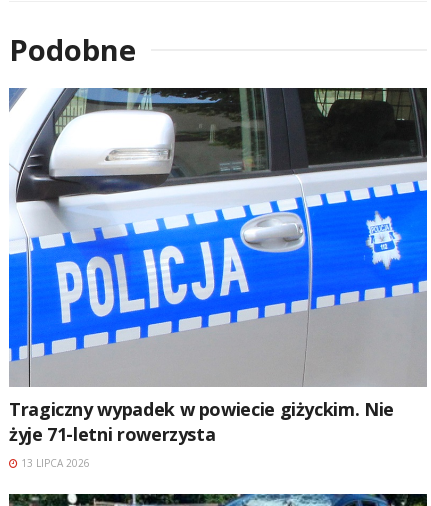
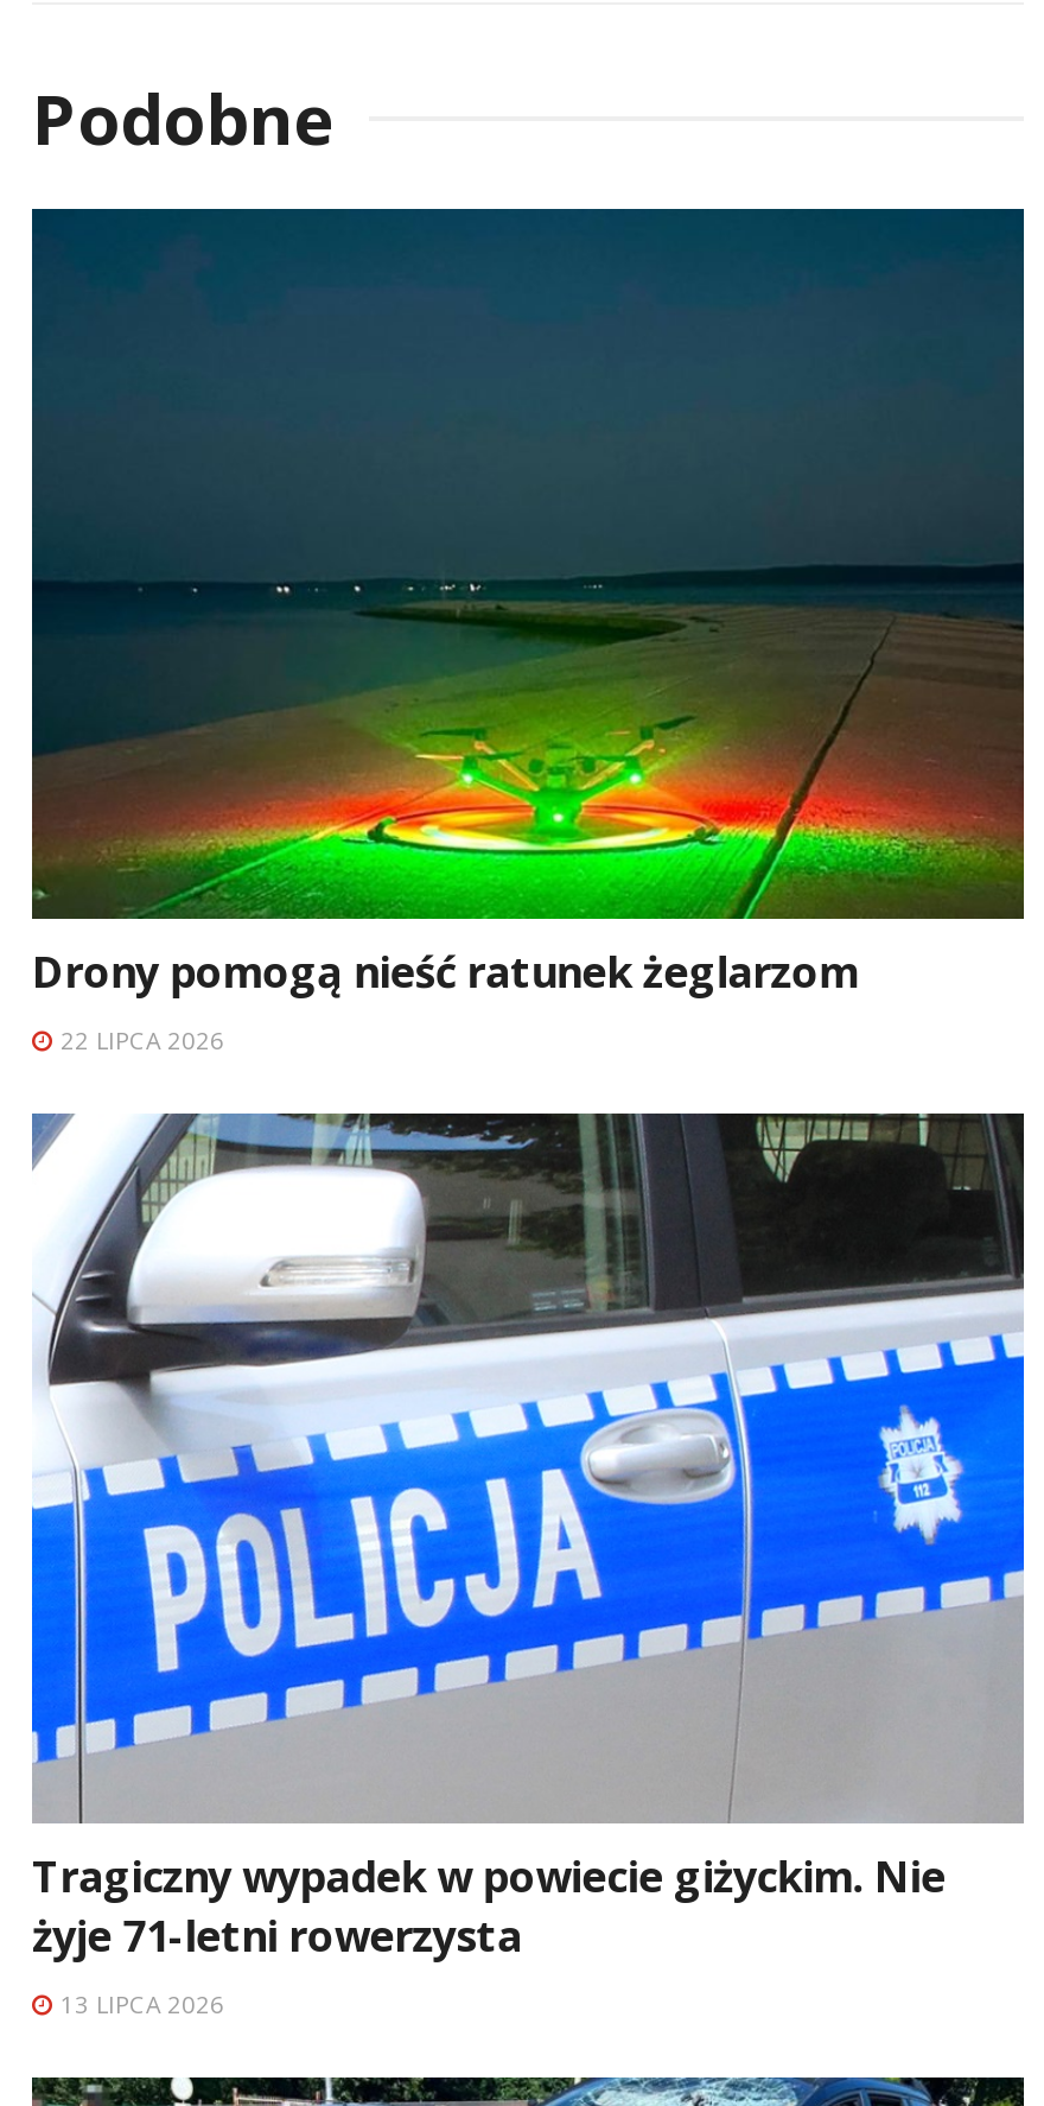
+ [image]
+ Drony pomogą nieść ratunek żeglarzom
+ 22 LIPCA 2026
